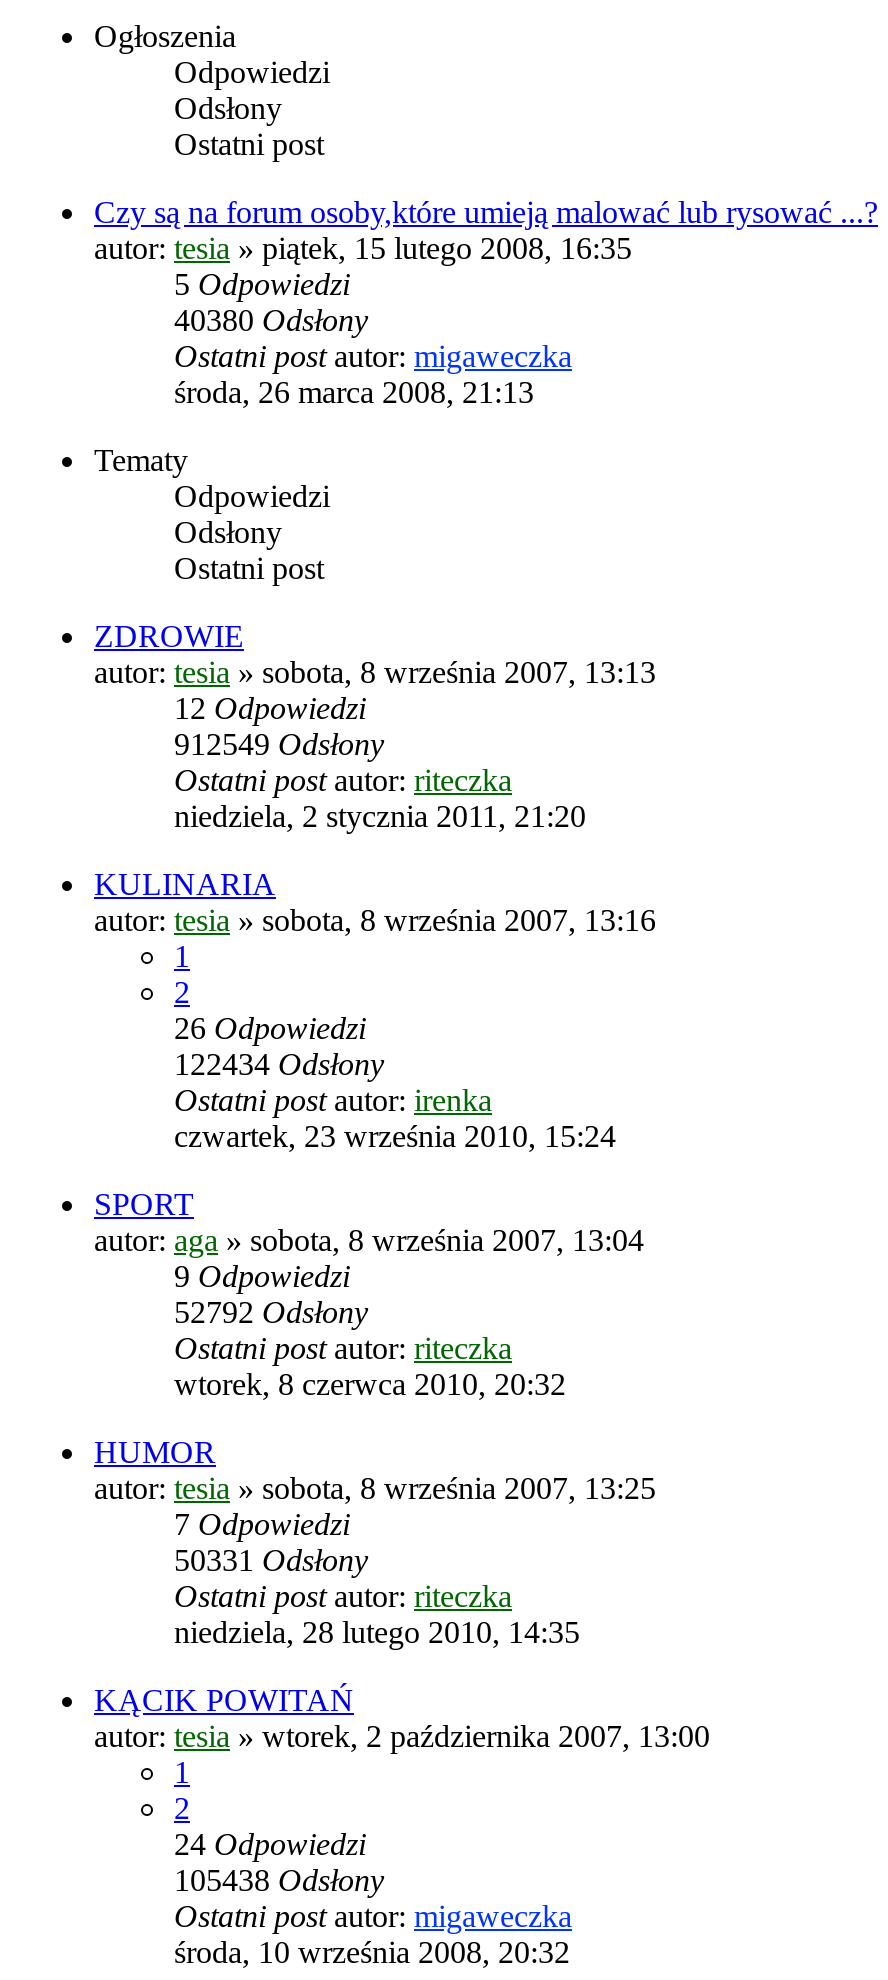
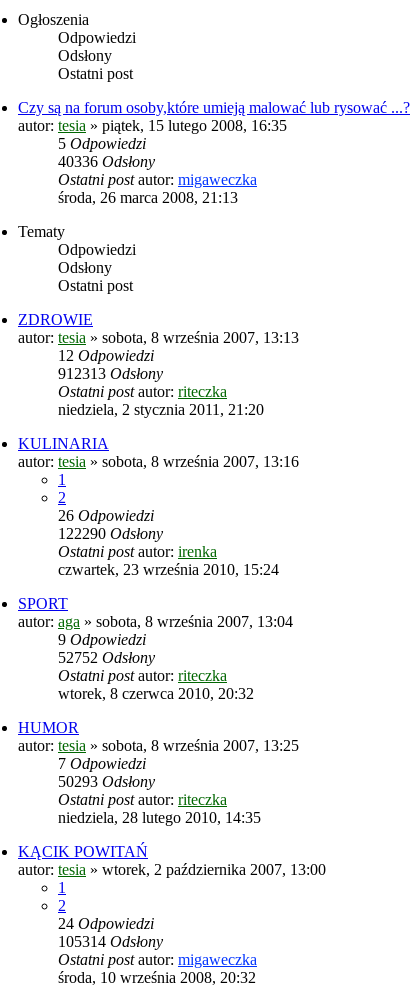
- 40380 Odsłony
+ 40336 Odsłony

- 912549 Odsłony
+ 912313 Odsłony

- 122434 Odsłony
+ 122290 Odsłony

- 52792 Odsłony
+ 52752 Odsłony

- 50331 Odsłony
+ 50293 Odsłony

- 105438 Odsłony
+ 105314 Odsłony
